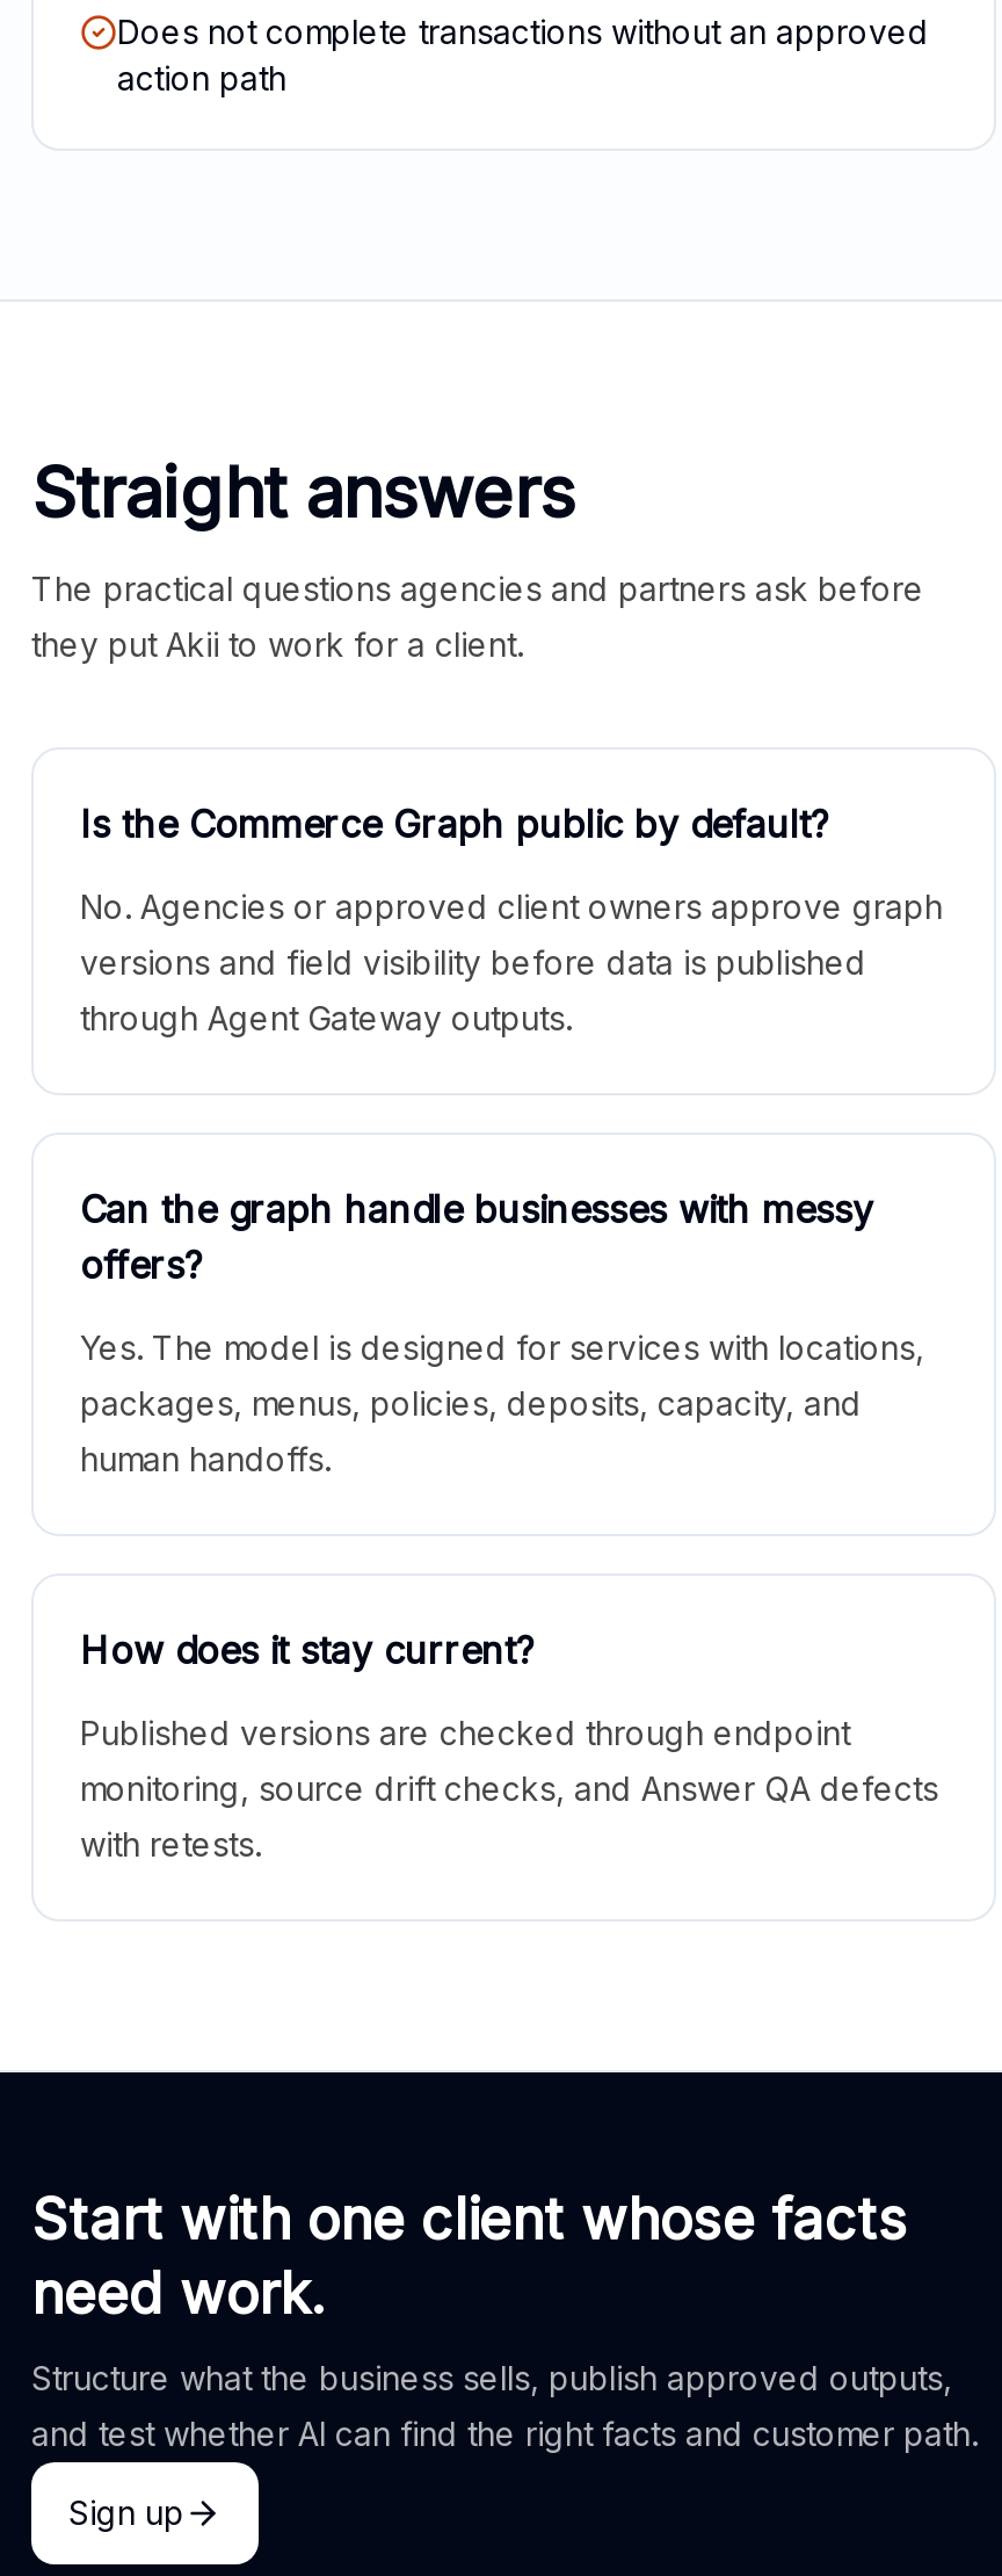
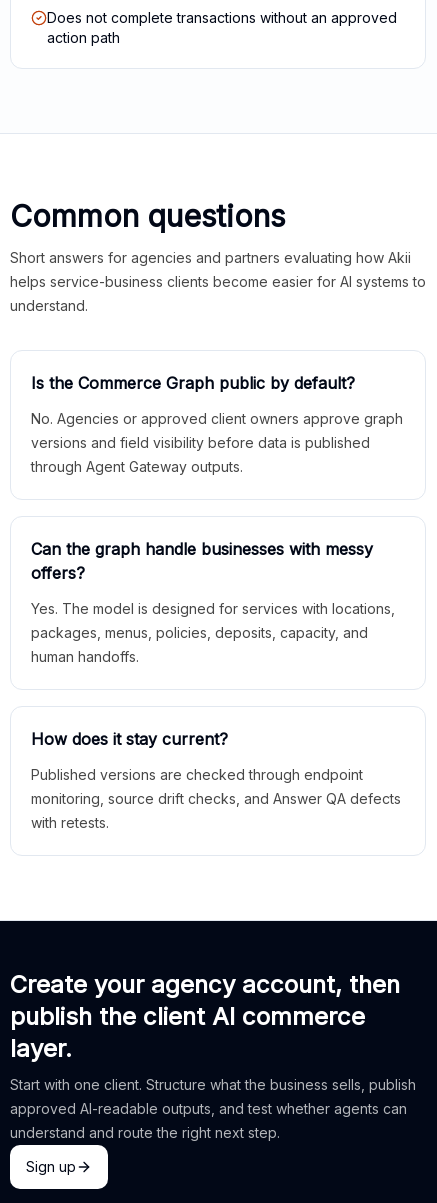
- Straight answers
- The practical questions agencies and partners ask before
- they put Akii to work for a client.
+ Common questions
+ Short answers for agencies and partners evaluating how Akii
+ helps service-business clients become easier for AI systems to
+ understand.

- Start with one client whose facts
- need work.
- Structure what the business sells, publish approved outputs,
- and test whether AI can find the right facts and customer path.
+ Create your agency account, then
+ publish the client AI commerce
+ layer.
+ Start with one client. Structure what the business sells, publish
+ approved AI-readable outputs, and test whether agents can
+ understand and route the right next step.
